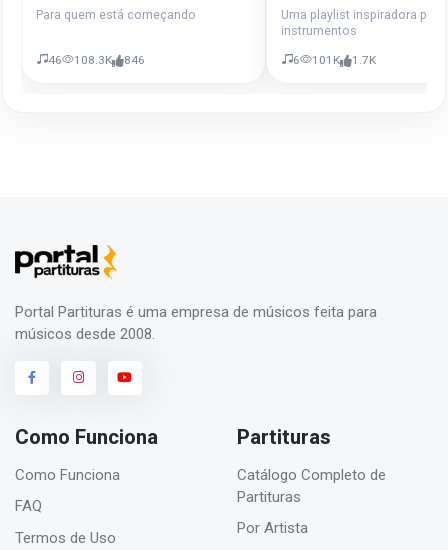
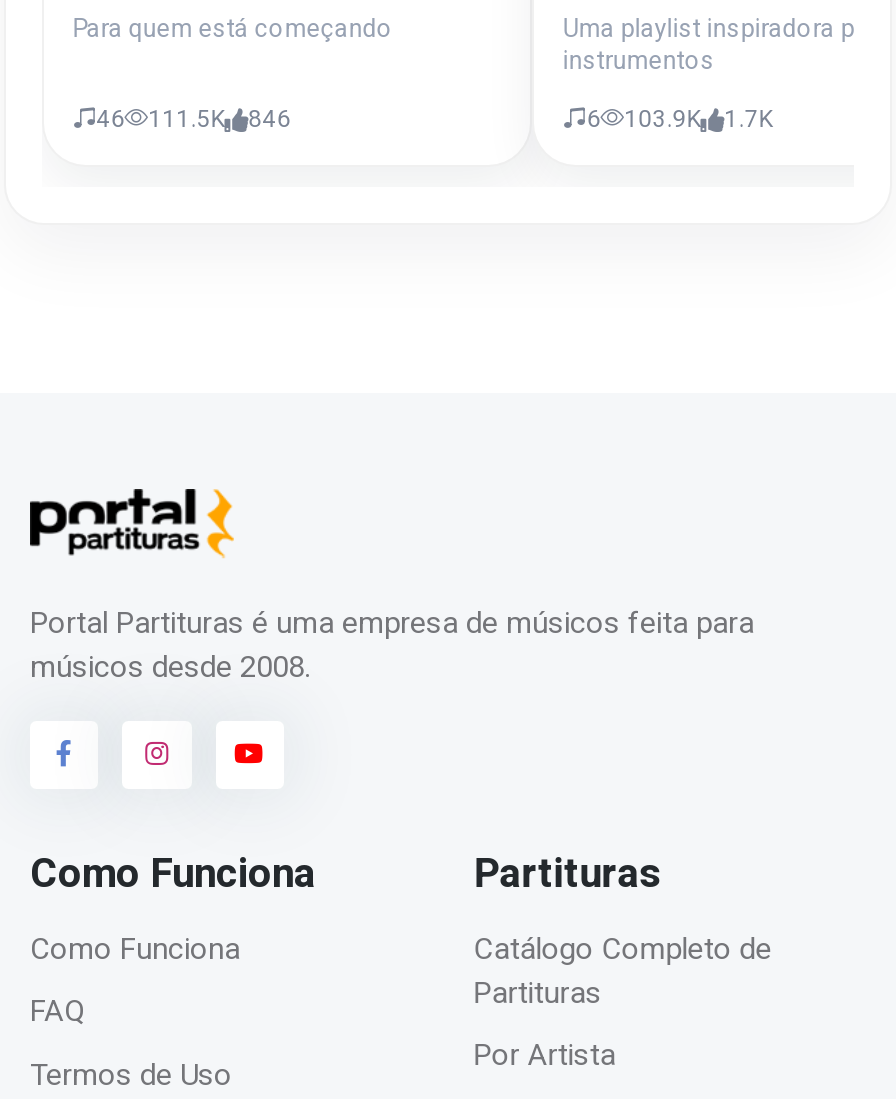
- 46 108.3K 846
+ 46 111.5K 846

- 6 101K 1.7K
+ 6 103.9K 1.7K
